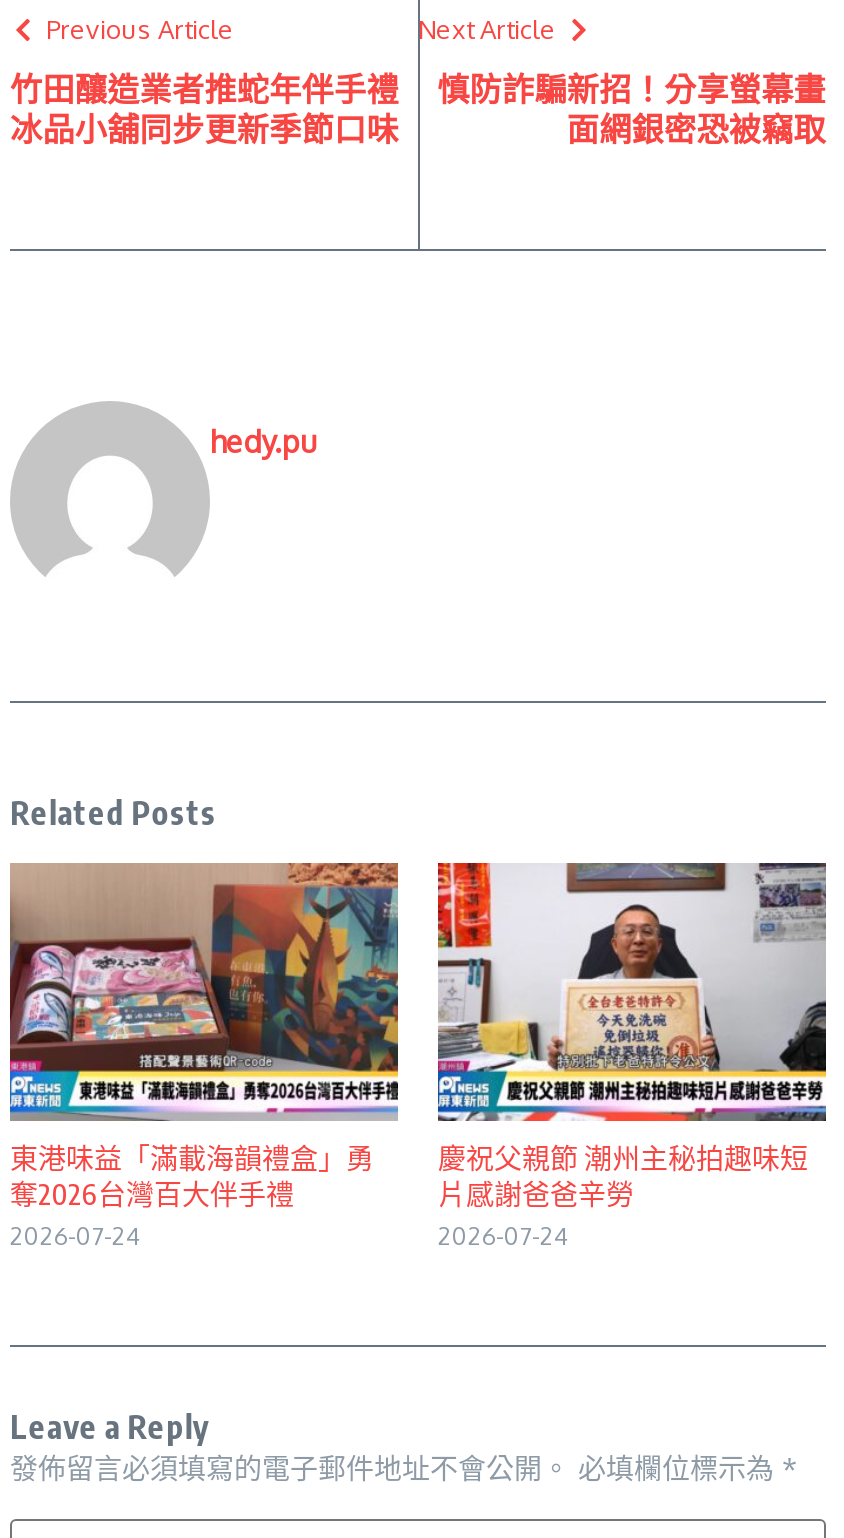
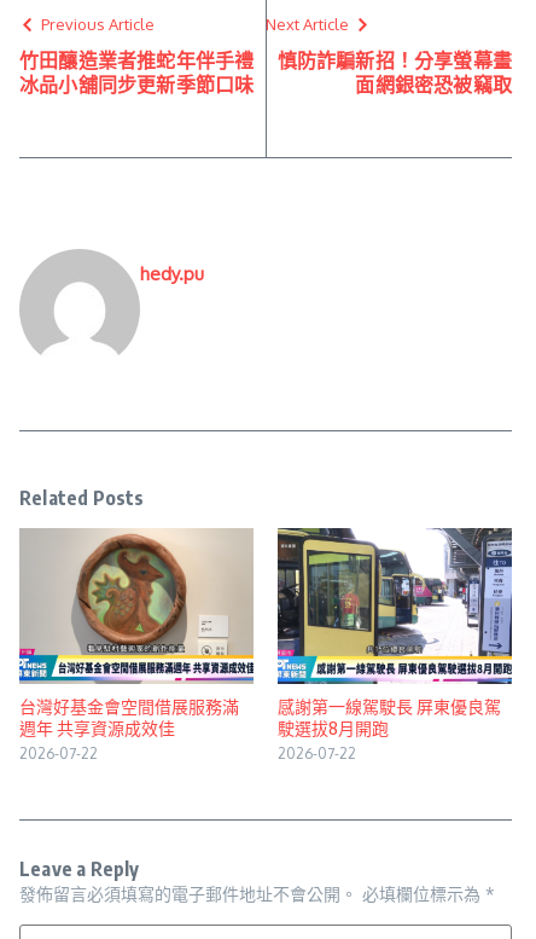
- [image]
- 東港味益「滿載海韻禮盒」勇
- 奪2026台灣百大伴手禮
- 2026-07-24
+ [image]
+ 台灣好基金會空間借展服務滿
+ 週年 共享資源成效佳
+ 2026-07-22

- [image]
- 慶祝父親節 潮州主秘拍趣味短
- 片感謝爸爸辛勞
- 2026-07-24
+ [image]
+ 感謝第一線駕駛長 屏東優良駕
+ 駛選拔8月開跑
+ 2026-07-22
